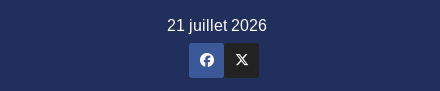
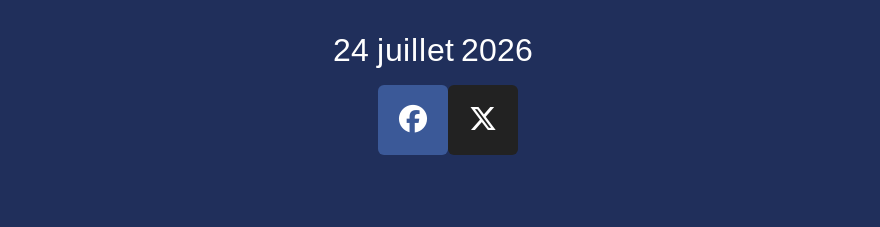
- 21 juillet 2026
+ 24 juillet 2026
